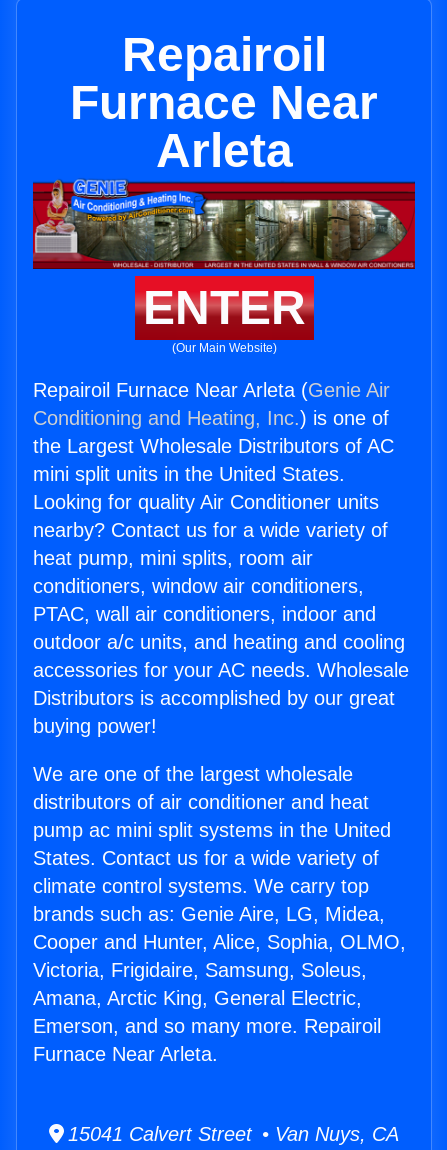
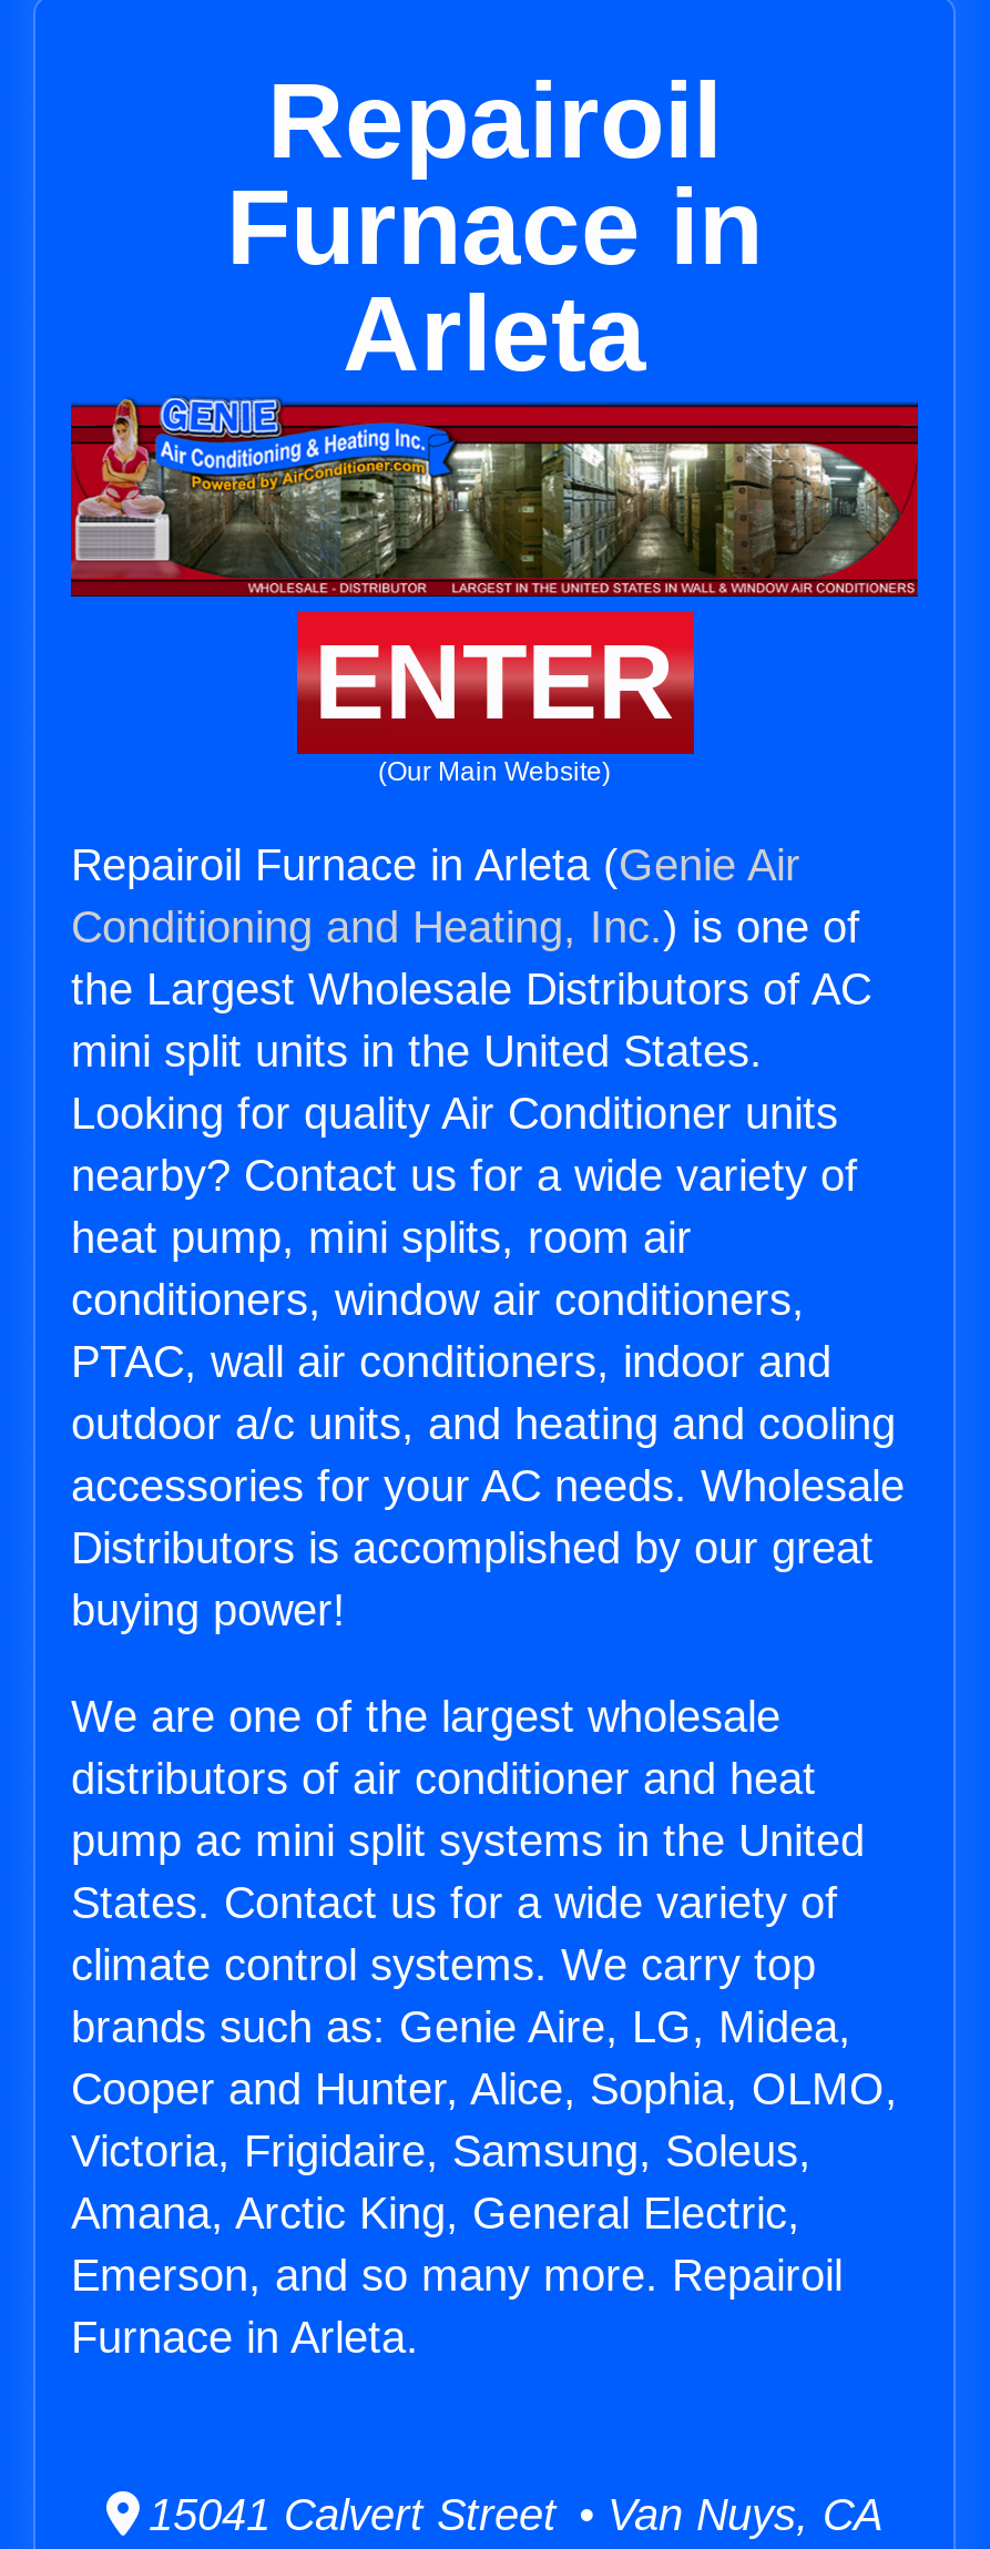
- Furnace Near
+ Furnace in

- Repairoil Furnace Near Arleta (Genie Air
+ Repairoil Furnace in Arleta (Genie Air

- Furnace Near Arleta.
+ Furnace in Arleta.
